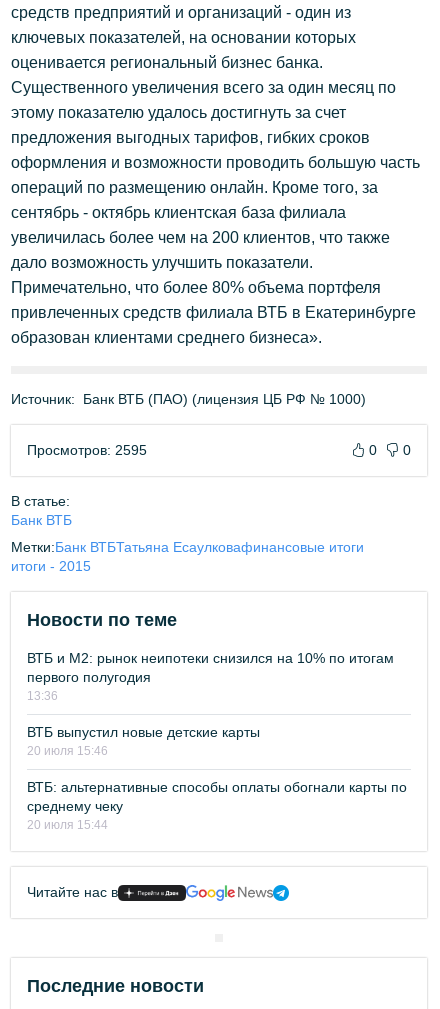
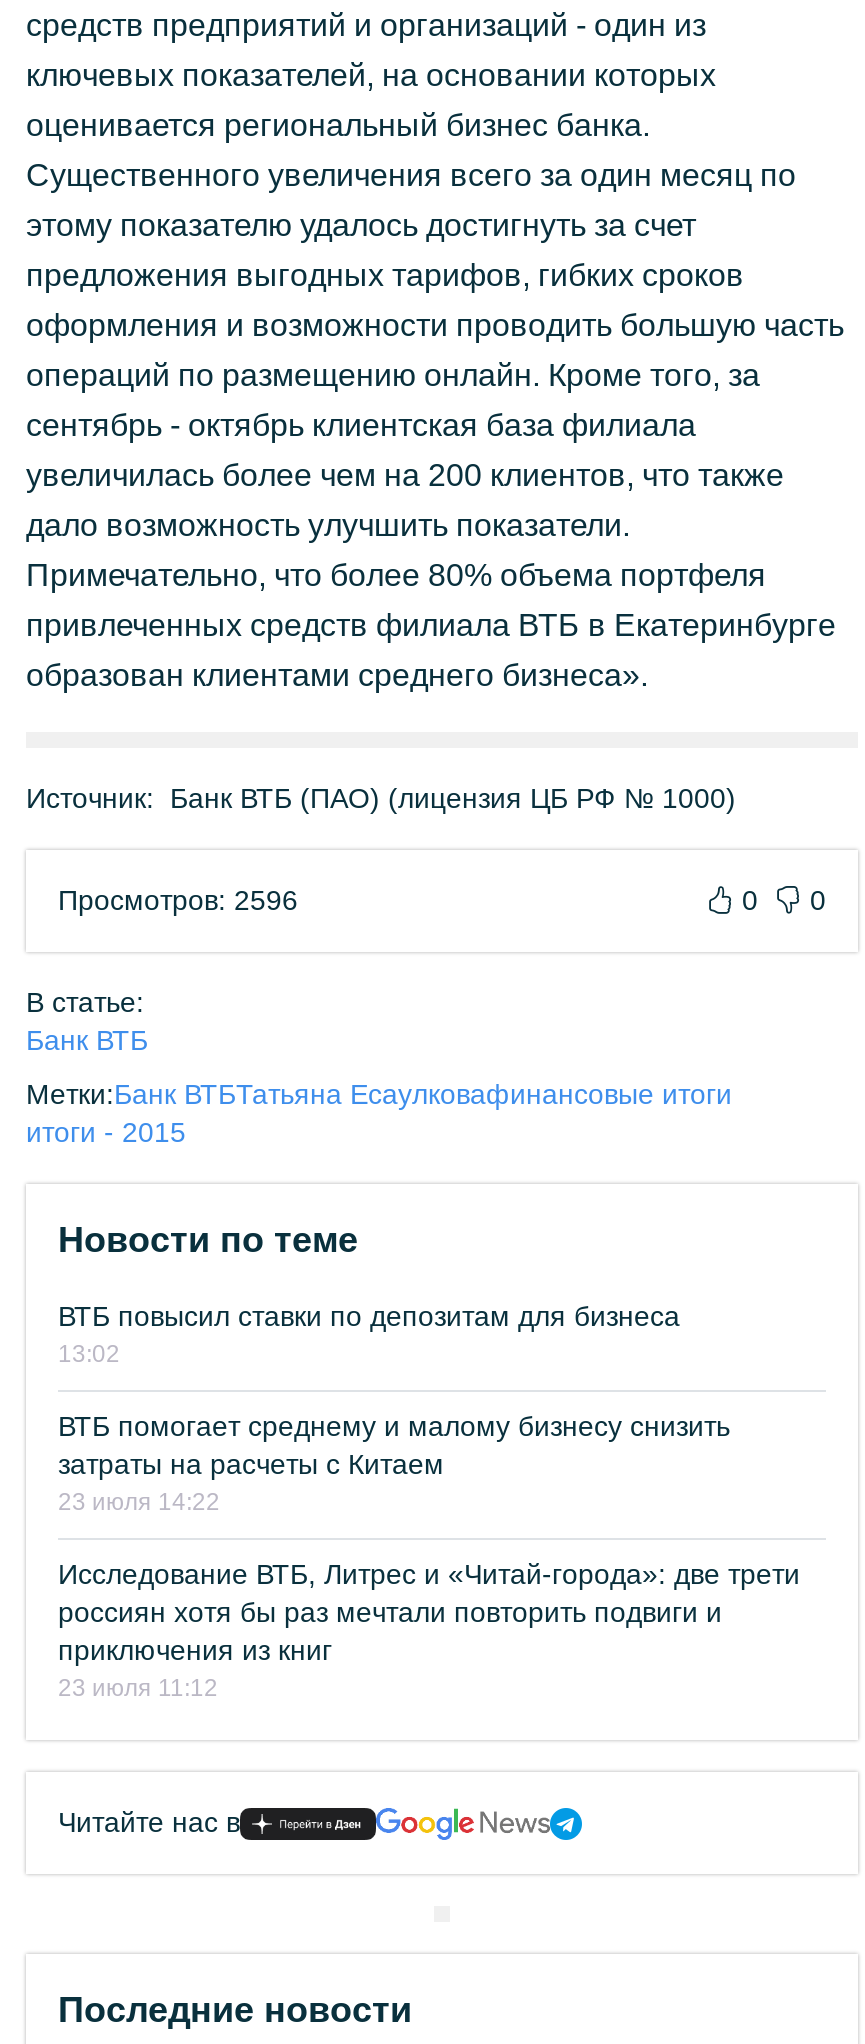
- Просмотров: 2595
+ Просмотров: 2596

- ВТБ и М2: рынок неипотеки снизился на 10% по итогам
- первого полугодия
- 13:36
+ ВТБ повысил ставки по депозитам для бизнеса
+ 13:02

- ВТБ выпустил новые детские карты
- 20 июля 15:46
+ ВТБ помогает среднему и малому бизнесу снизить
+ затраты на расчеты с Китаем
+ 23 июля 14:22

- ВТБ: альтернативные способы оплаты обогнали карты по
- среднему чеку
- 20 июля 15:44
+ Исследование ВТБ, Литрес и «Читай-города»: две трети
+ россиян хотя бы раз мечтали повторить подвиги и
+ приключения из книг
+ 23 июля 11:12
